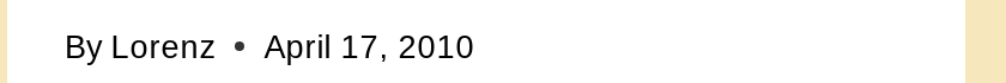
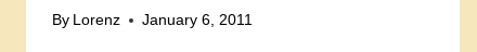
- By Lorenz April 17, 2010
+ By Lorenz January 6, 2011
